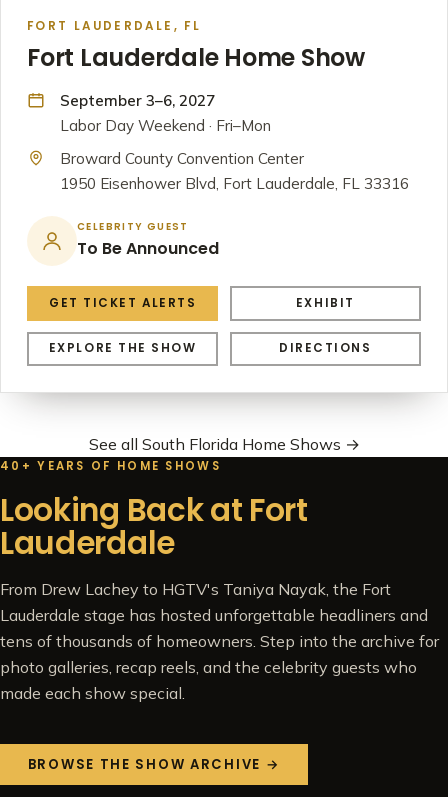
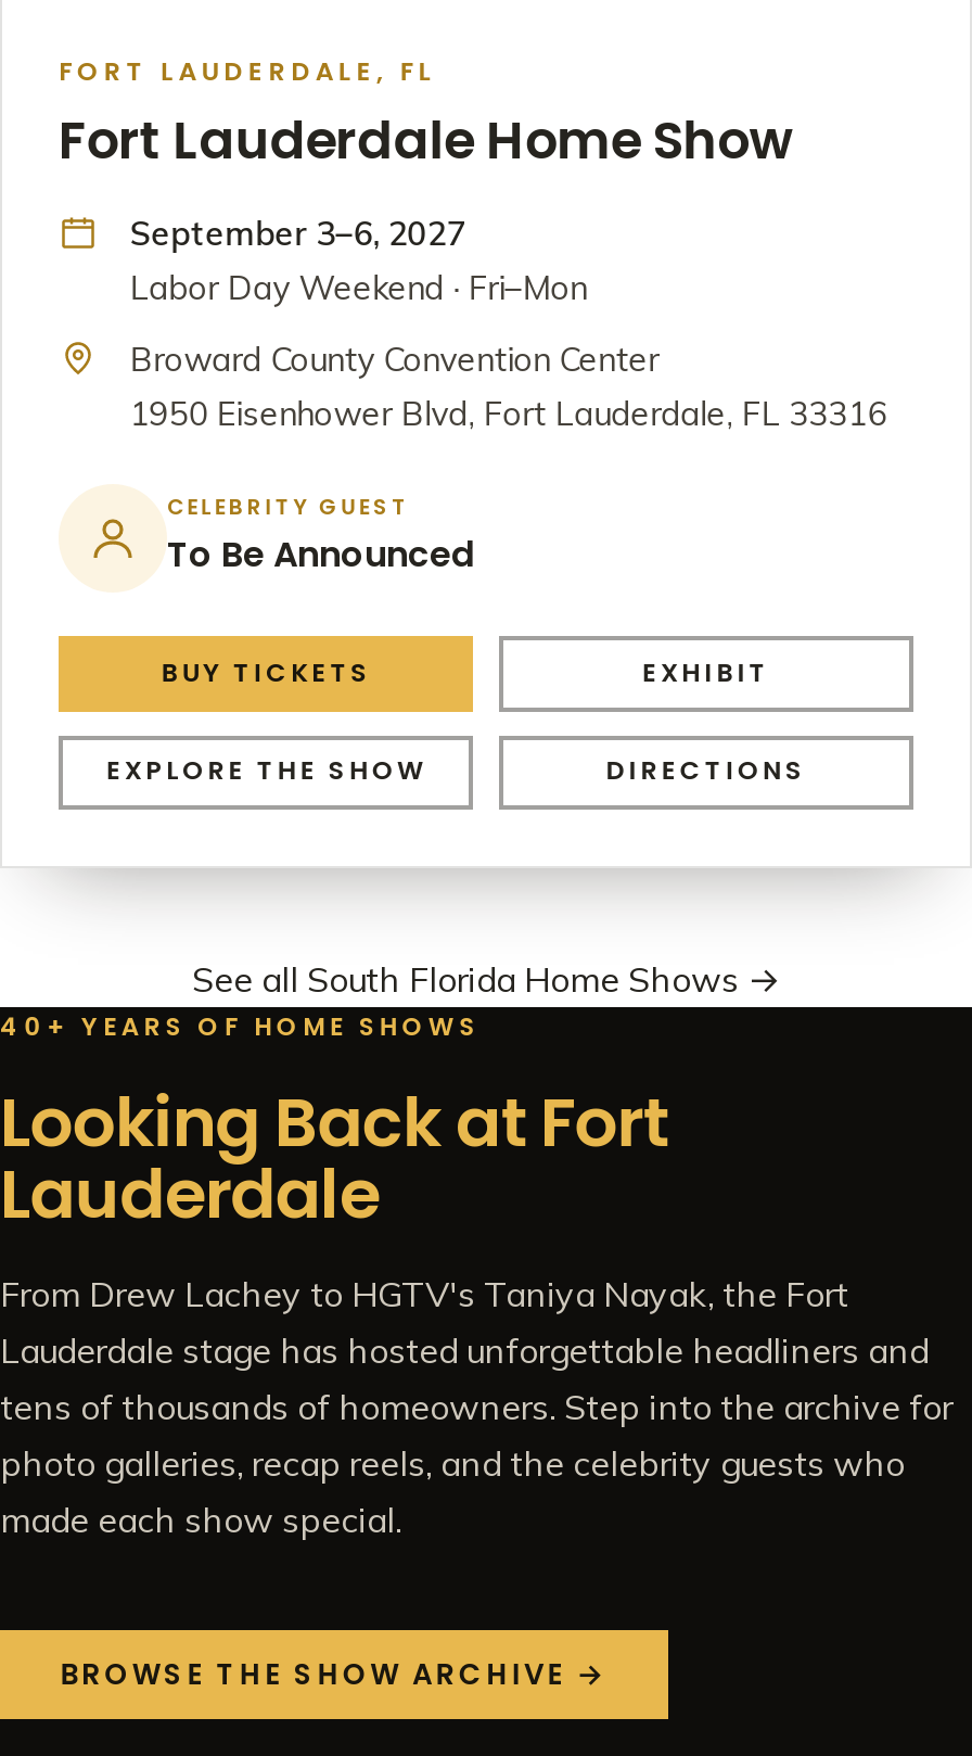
- GET TICKET ALERTS
+ BUY TICKETS
